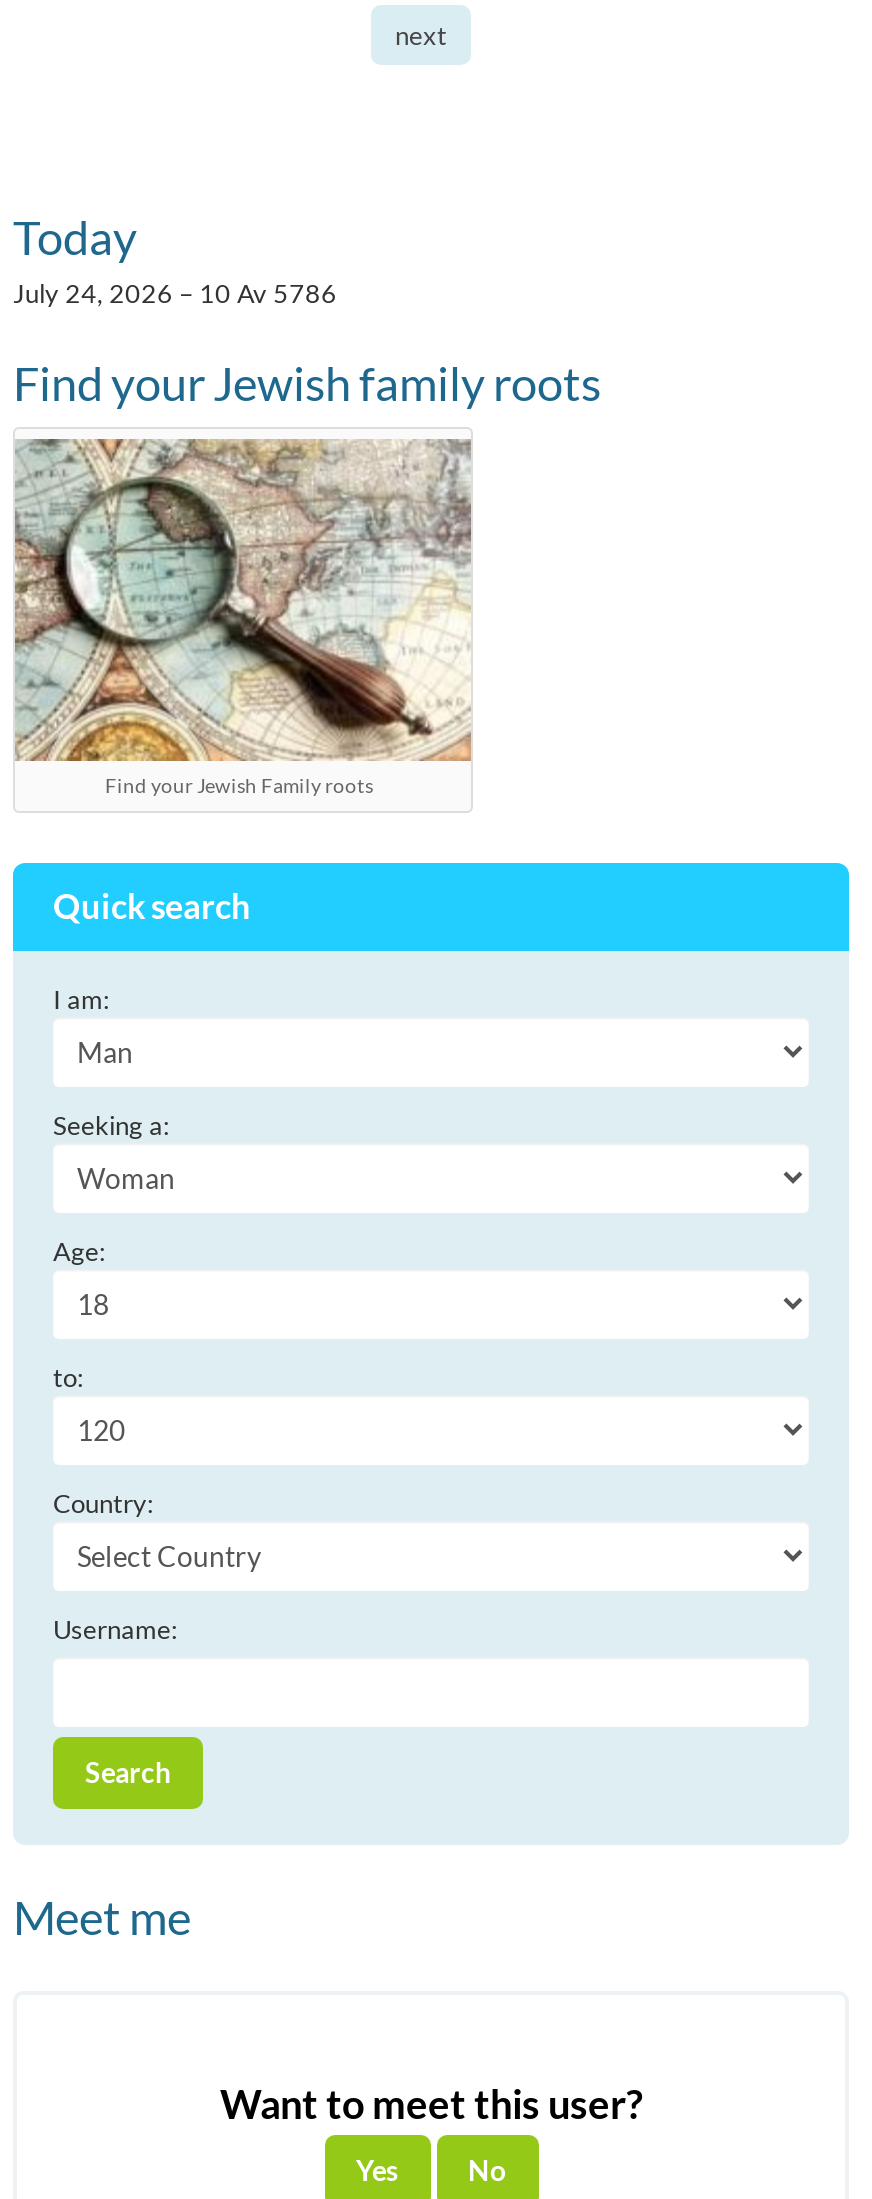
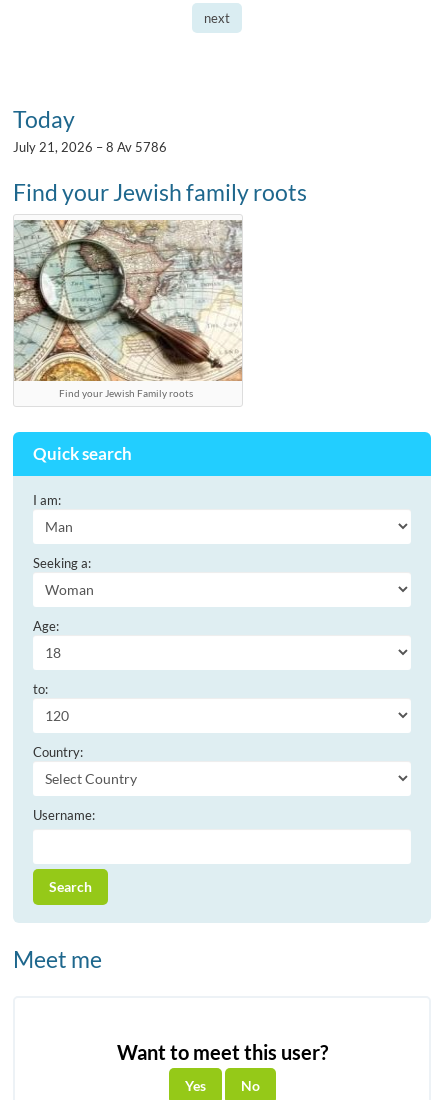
- July 24, 2026 – 10 Av 5786
+ July 21, 2026 – 8 Av 5786
